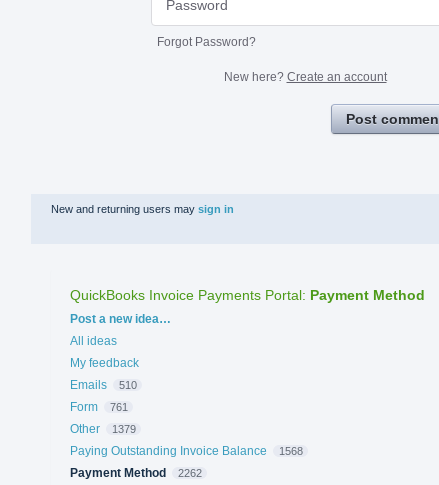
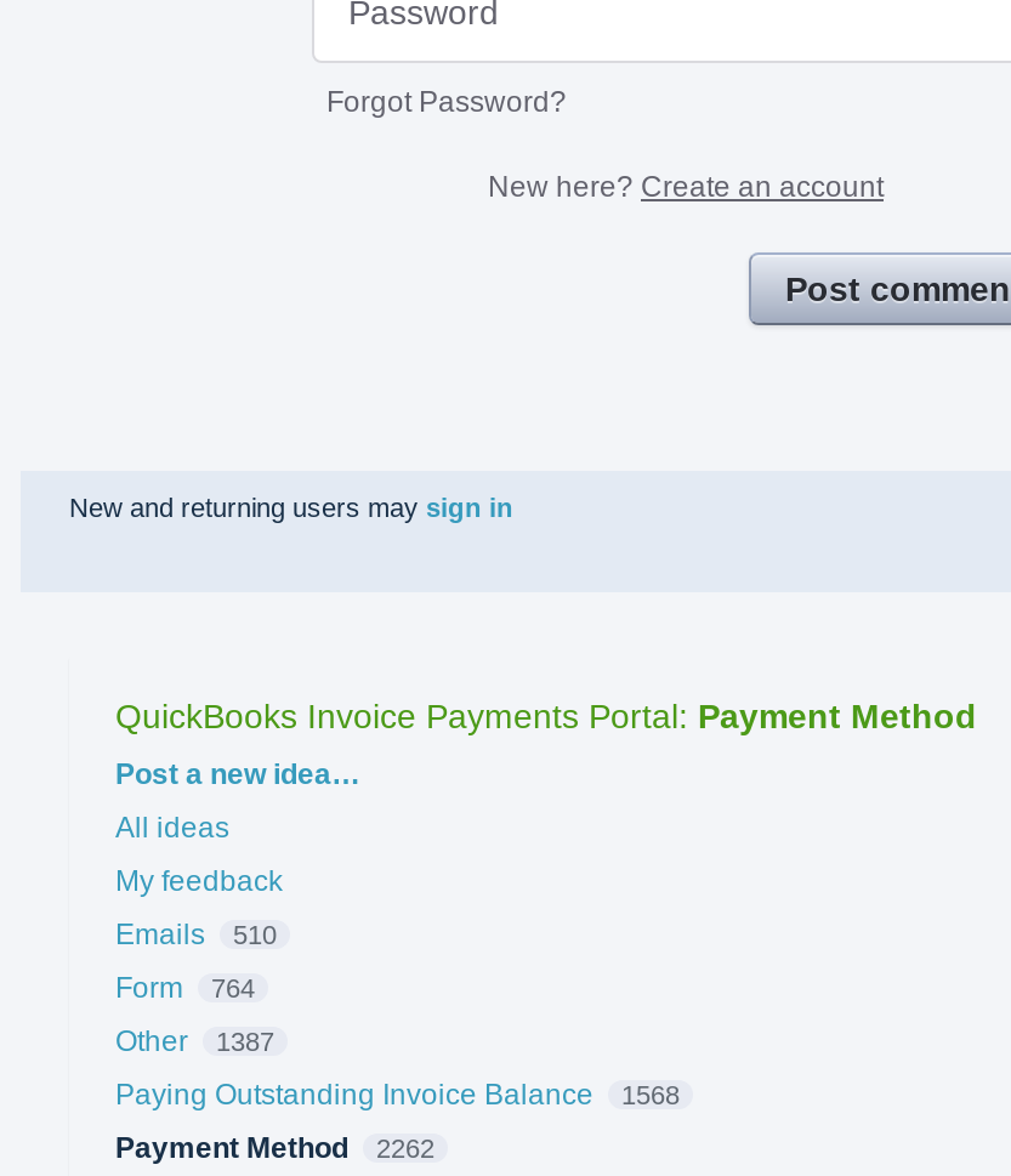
- Form 761
+ Form 764

- Other 1379
+ Other 1387
